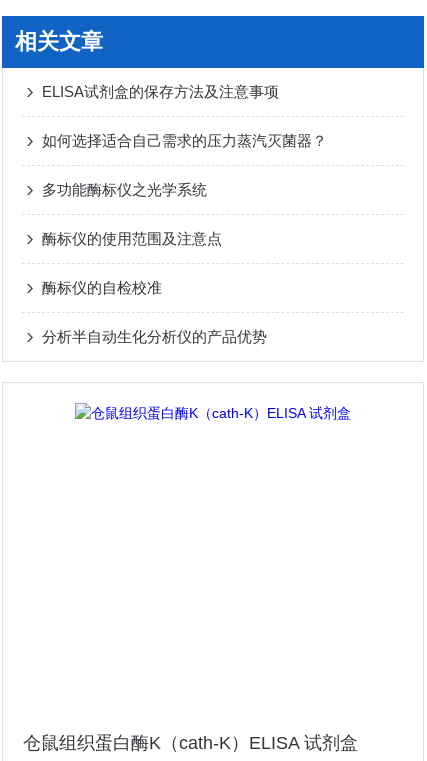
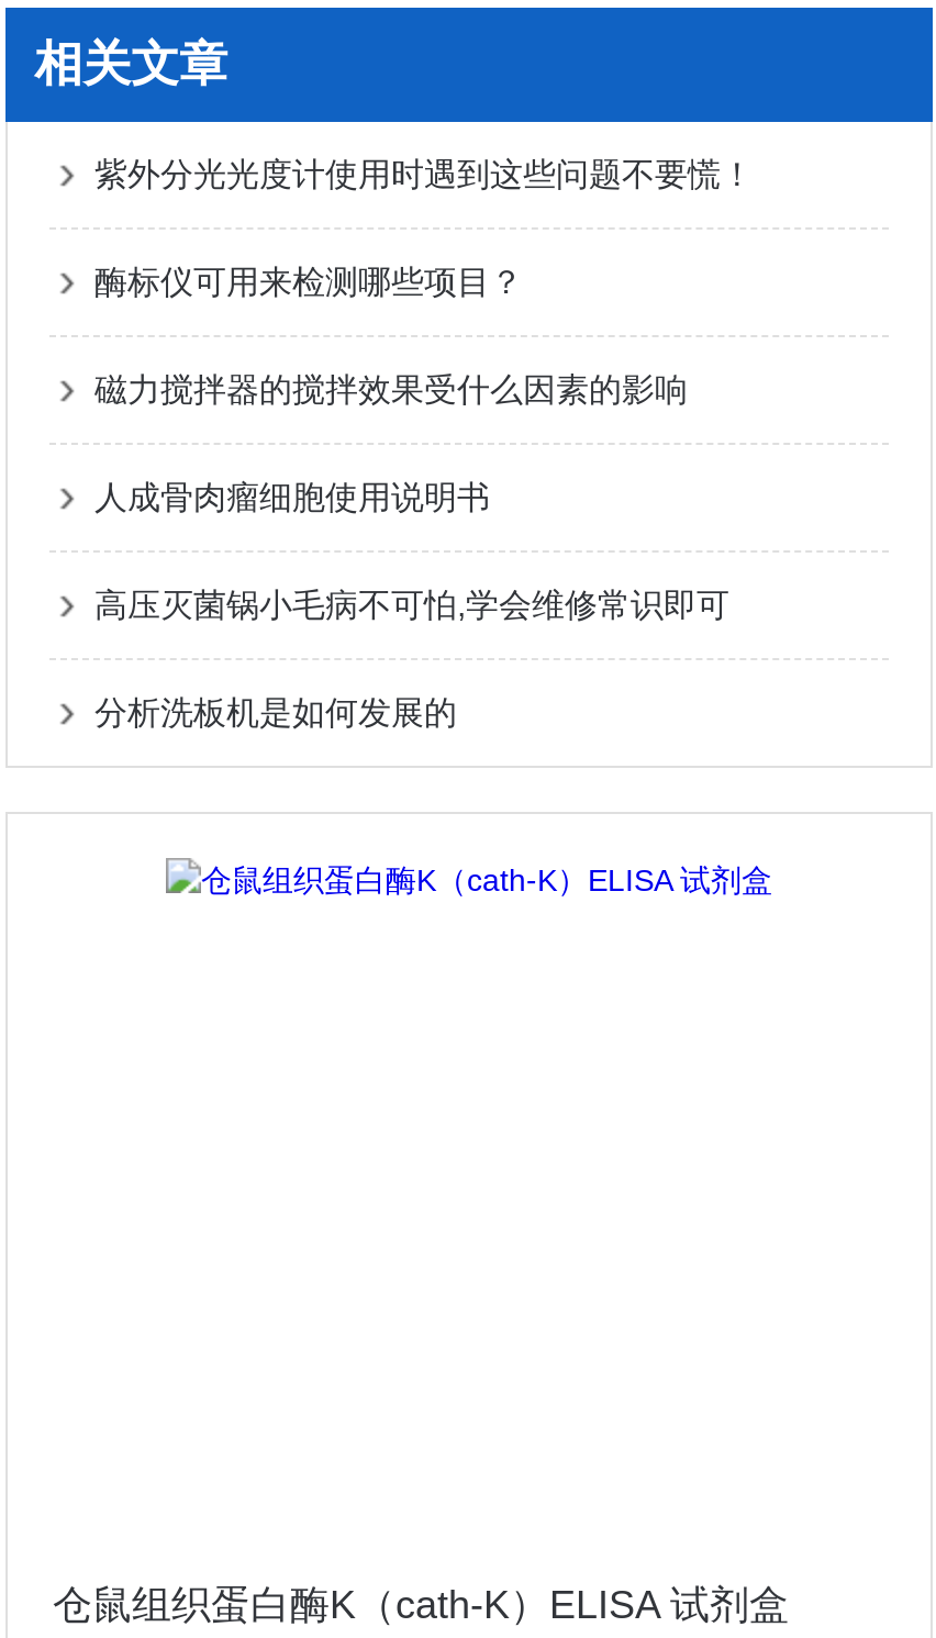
- ELISA试剂盒的保存方法及注意事项
+ 紫外分光光度计使用时遇到这些问题不要慌！

- 如何选择适合自己需求的压力蒸汽灭菌器？
+ 酶标仪可用来检测哪些项目？

- 多功能酶标仪之光学系统
+ 磁力搅拌器的搅拌效果受什么因素的影响

- 酶标仪的使用范围及注意点
+ 人成骨肉瘤细胞使用说明书

- 酶标仪的自检校准
+ 高压灭菌锅小毛病不可怕,学会维修常识即可

- 分析半自动生化分析仪的产品优势
+ 分析洗板机是如何发展的
